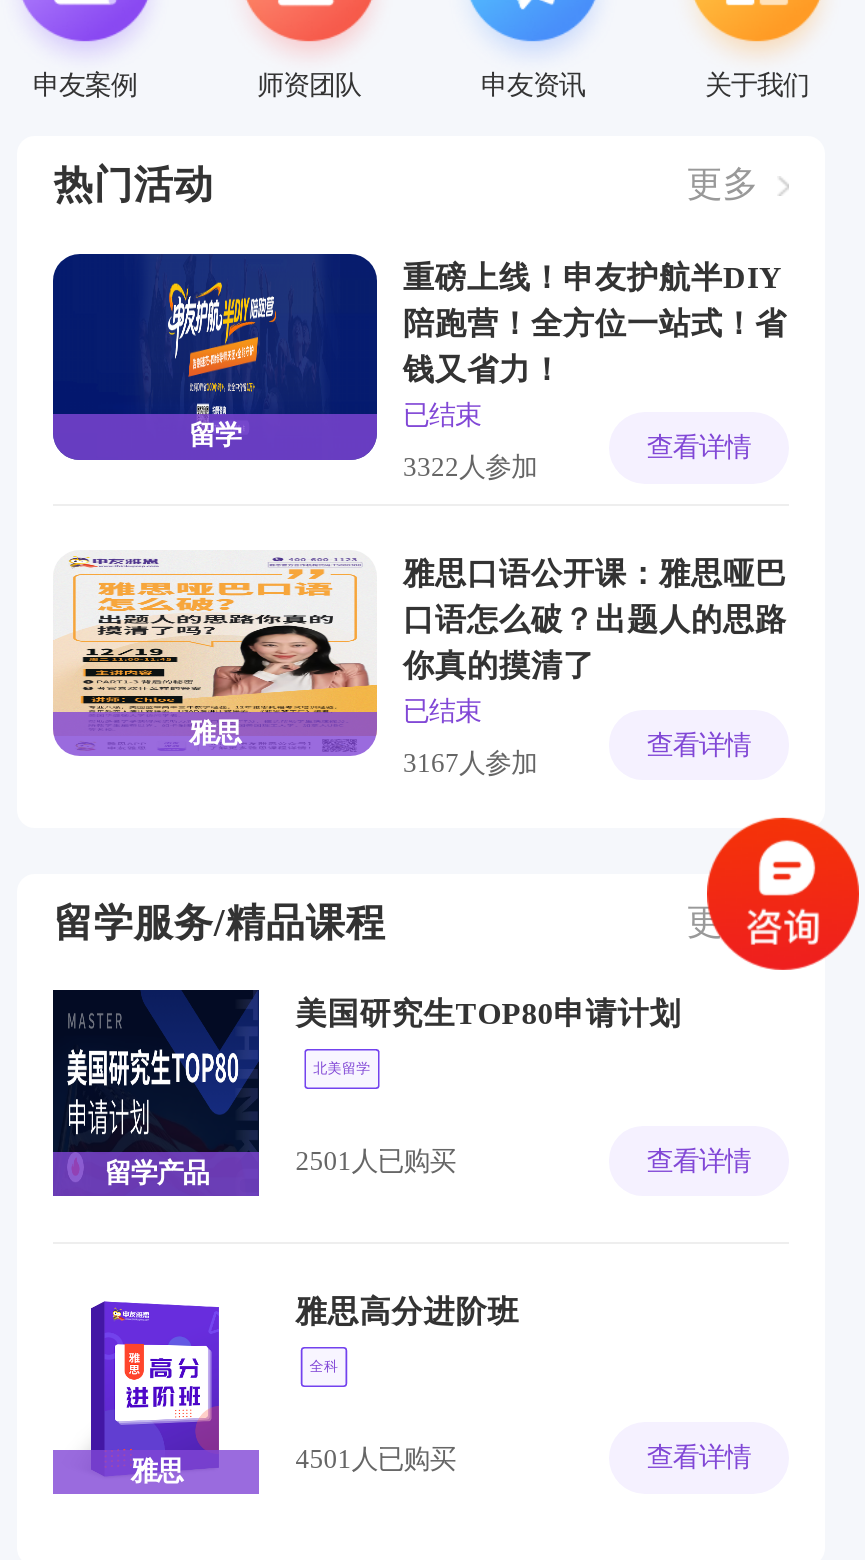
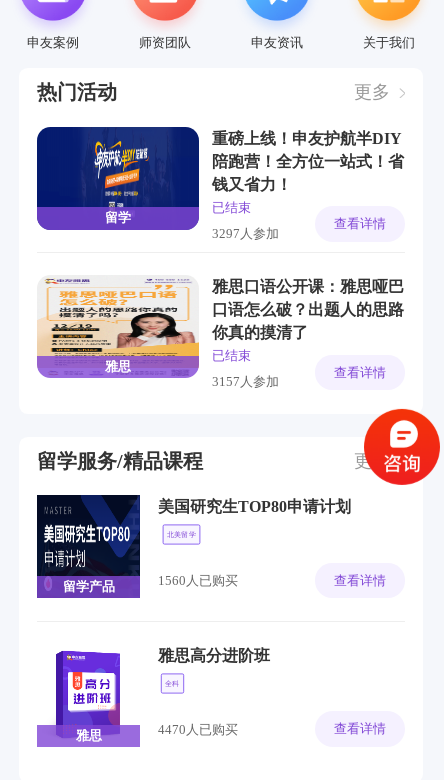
- 3322人参加
+ 3297人参加

- 3167人参加
+ 3157人参加

- 2501人已购买
+ 1560人已购买

- 4501人已购买
+ 4470人已购买
